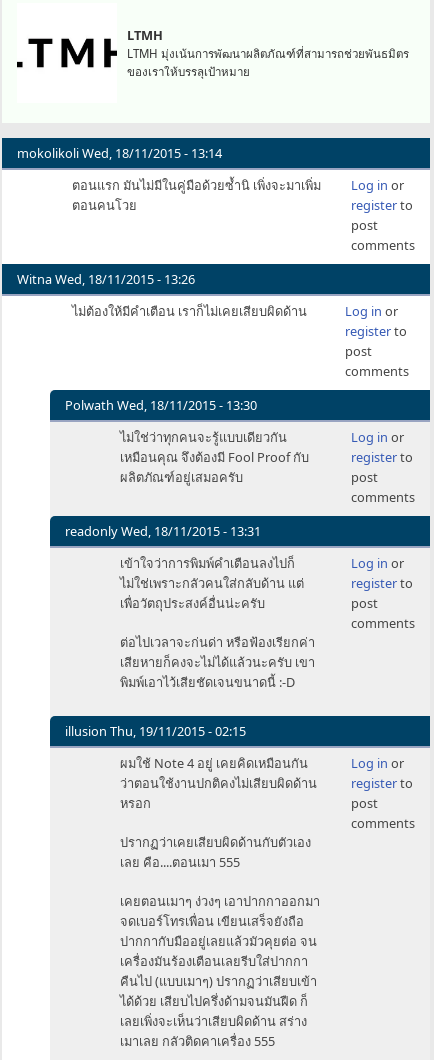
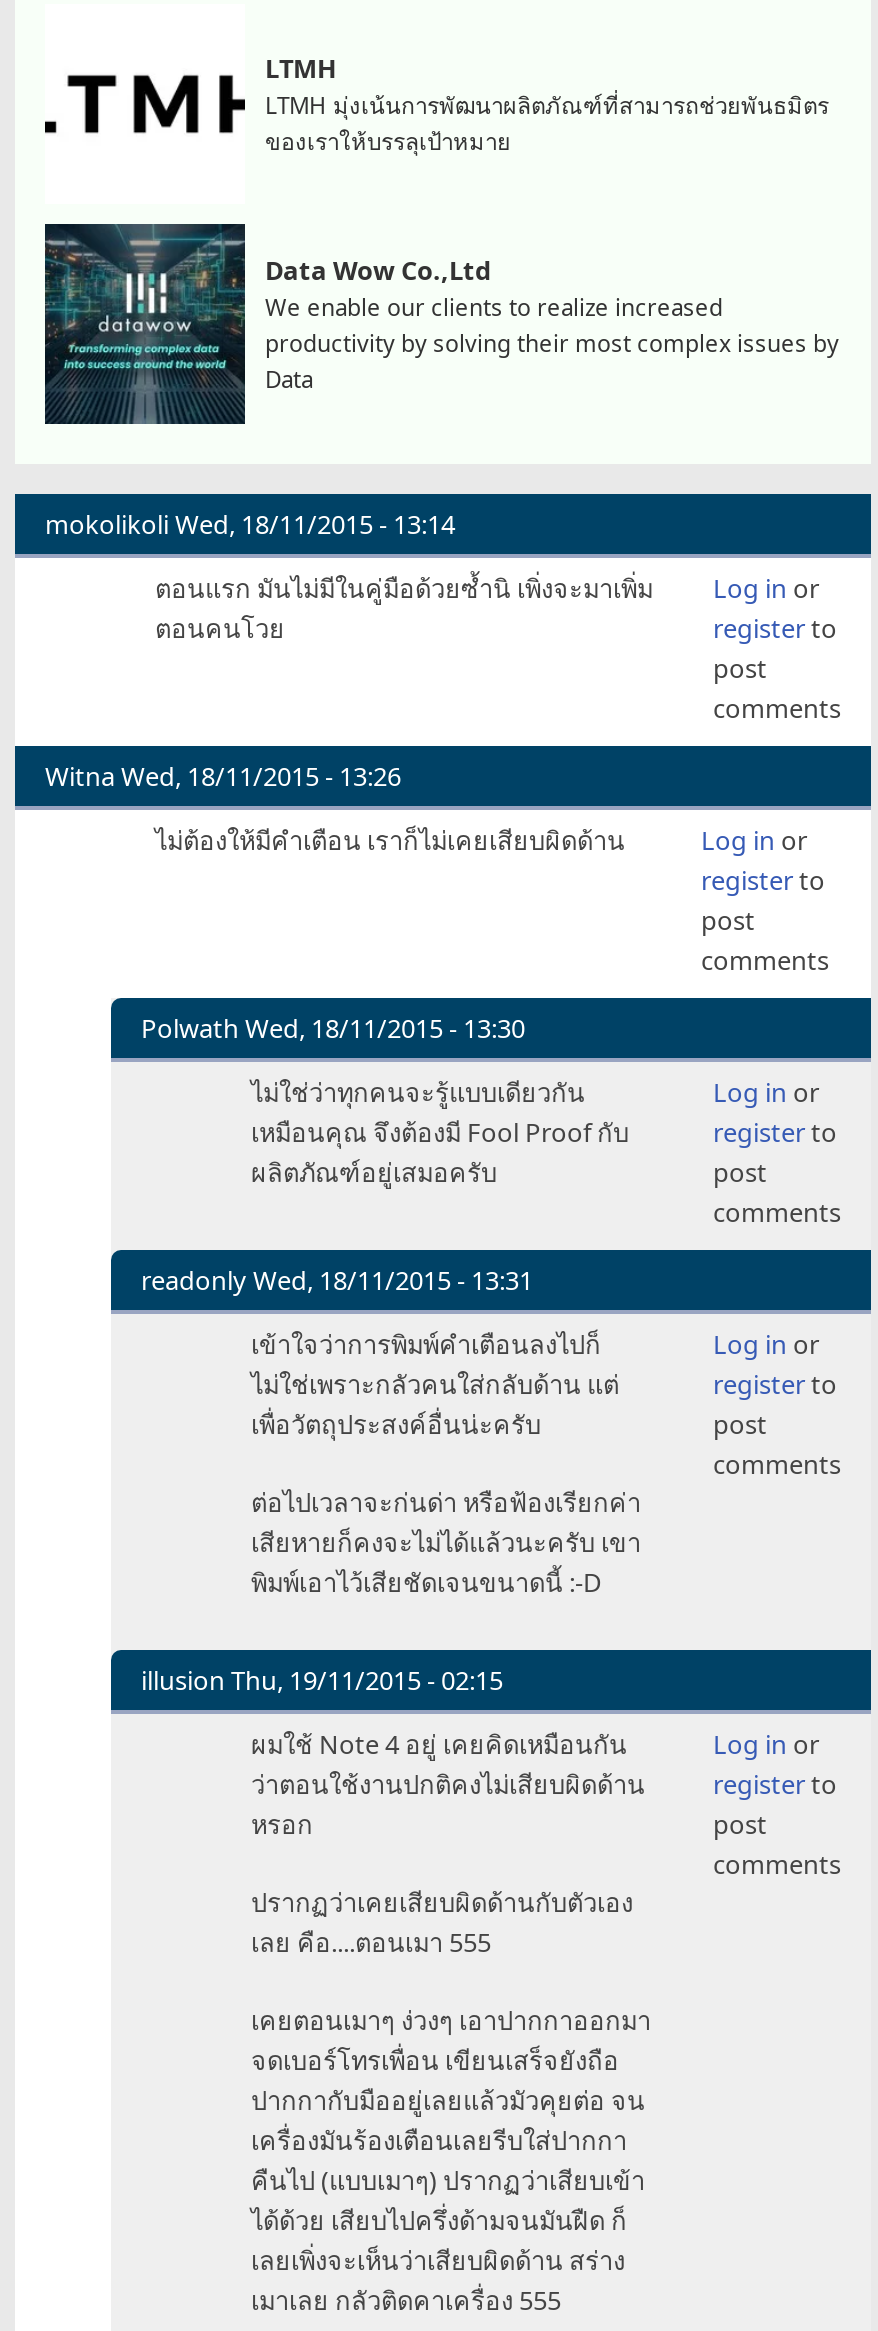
+ [image]
+ Data Wow Co.,Ltd
+ We enable our clients to realize increased
+ productivity by solving their most complex issues by
+ Data
